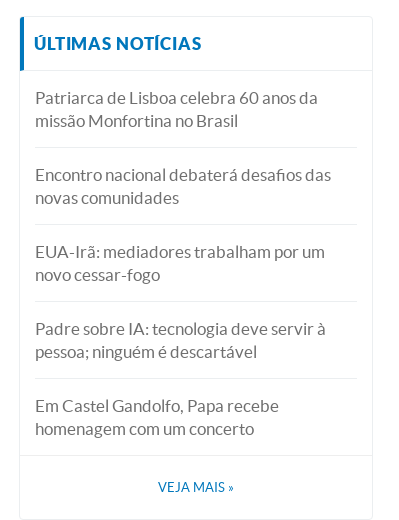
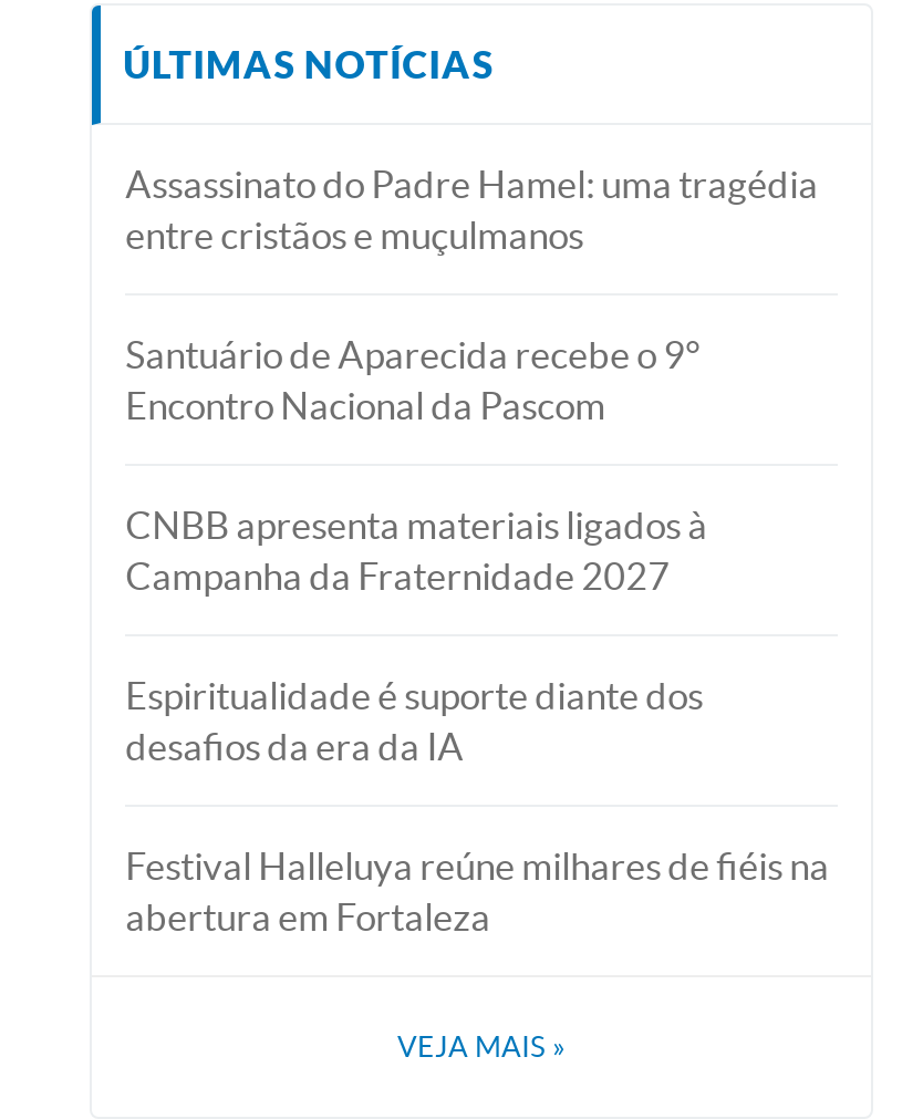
- Patriarca de Lisboa celebra 60 anos da
- missão Monfortina no Brasil
+ Assassinato do Padre Hamel: uma tragédia
+ entre cristãos e muçulmanos

- Encontro nacional debaterá desafios das
- novas comunidades
+ Santuário de Aparecida recebe o 9°
+ Encontro Nacional da Pascom

- EUA-Irã: mediadores trabalham por um
- novo cessar-fogo
+ CNBB apresenta materiais ligados à
+ Campanha da Fraternidade 2027

- Padre sobre IA: tecnologia deve servir à
- pessoa; ninguém é descartável
+ Espiritualidade é suporte diante dos
+ desafios da era da IA

- Em Castel Gandolfo, Papa recebe
- homenagem com um concerto
+ Festival Halleluya reúne milhares de fiéis na
+ abertura em Fortaleza
